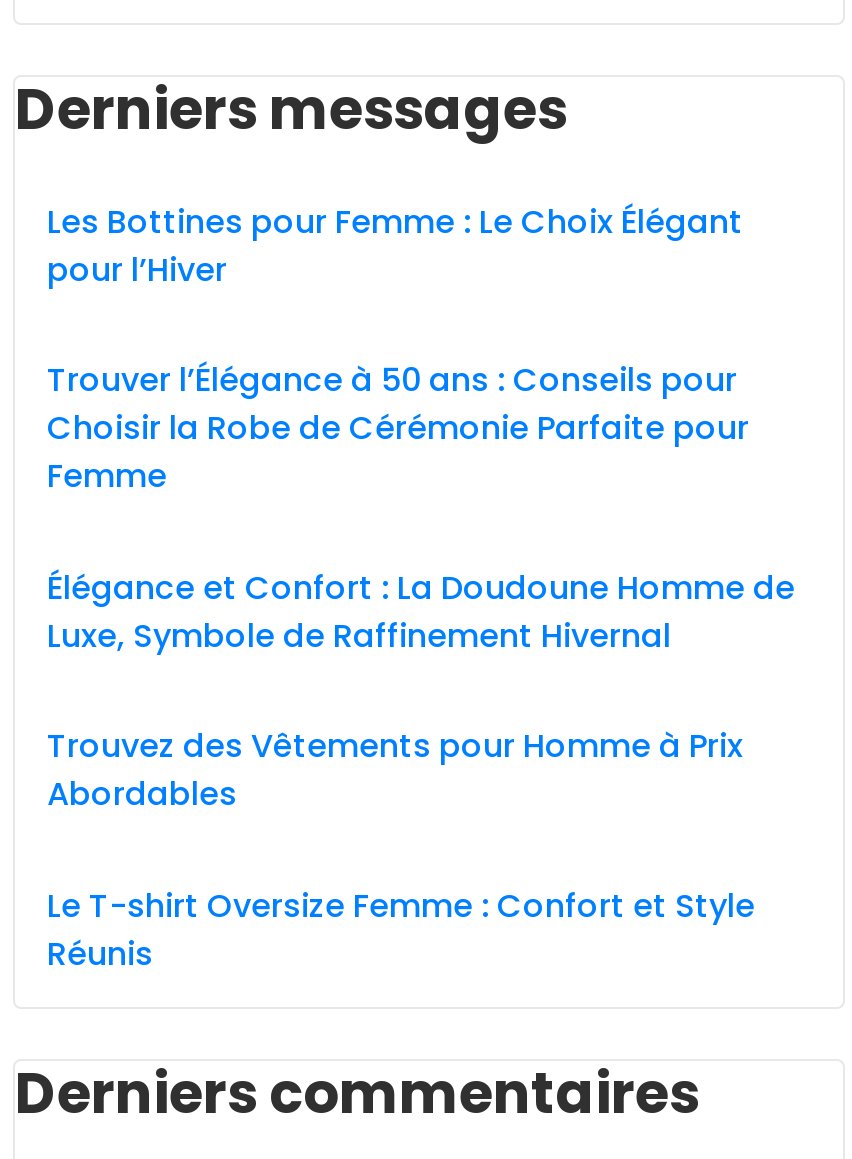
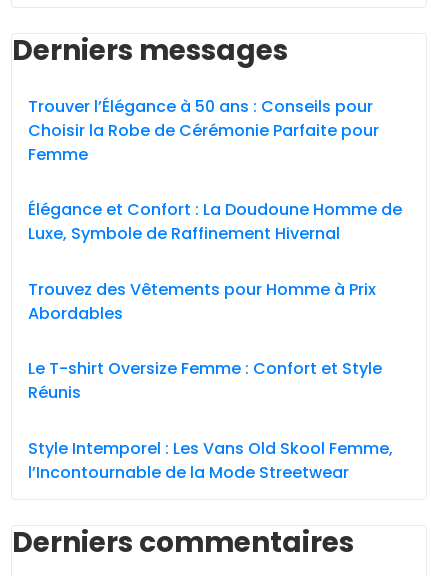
- Les Bottines pour Femme : Le Choix Élégant
- pour l’Hiver

moved up: Trouver l’Élégance à 50 ans : Conseils pour | Choisir la Robe de Cérémonie Parfaite pour | Femme | ... | Le T-shirt Oversize Femme : Confort et Style | Réunis

+ Style Intemporel : Les Vans Old Skool Femme,
+ l’Incontournable de la Mode Streetwear
